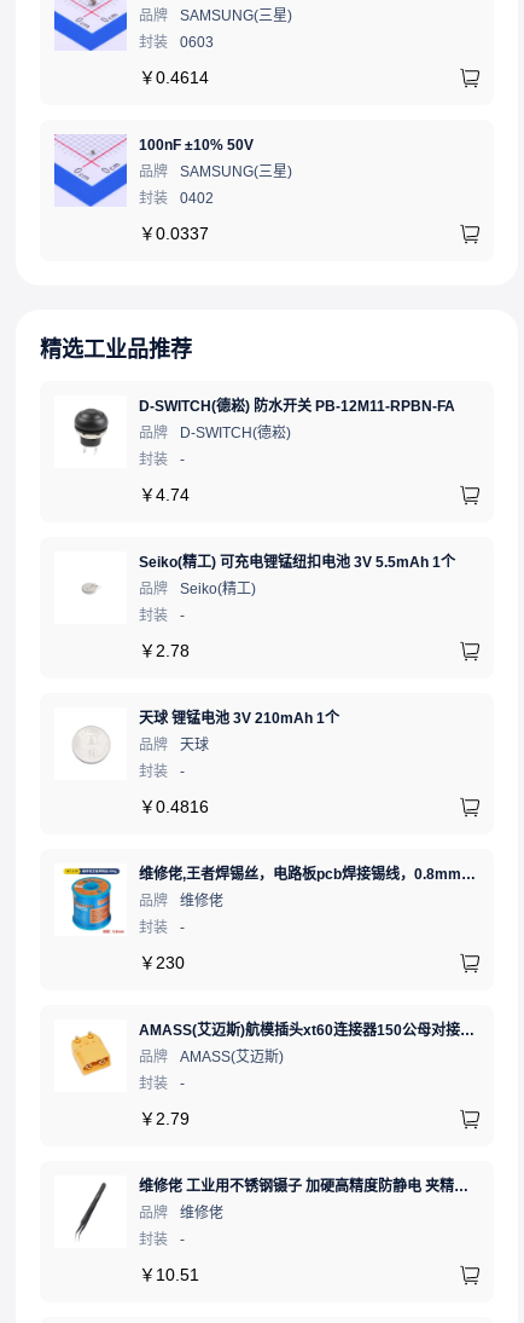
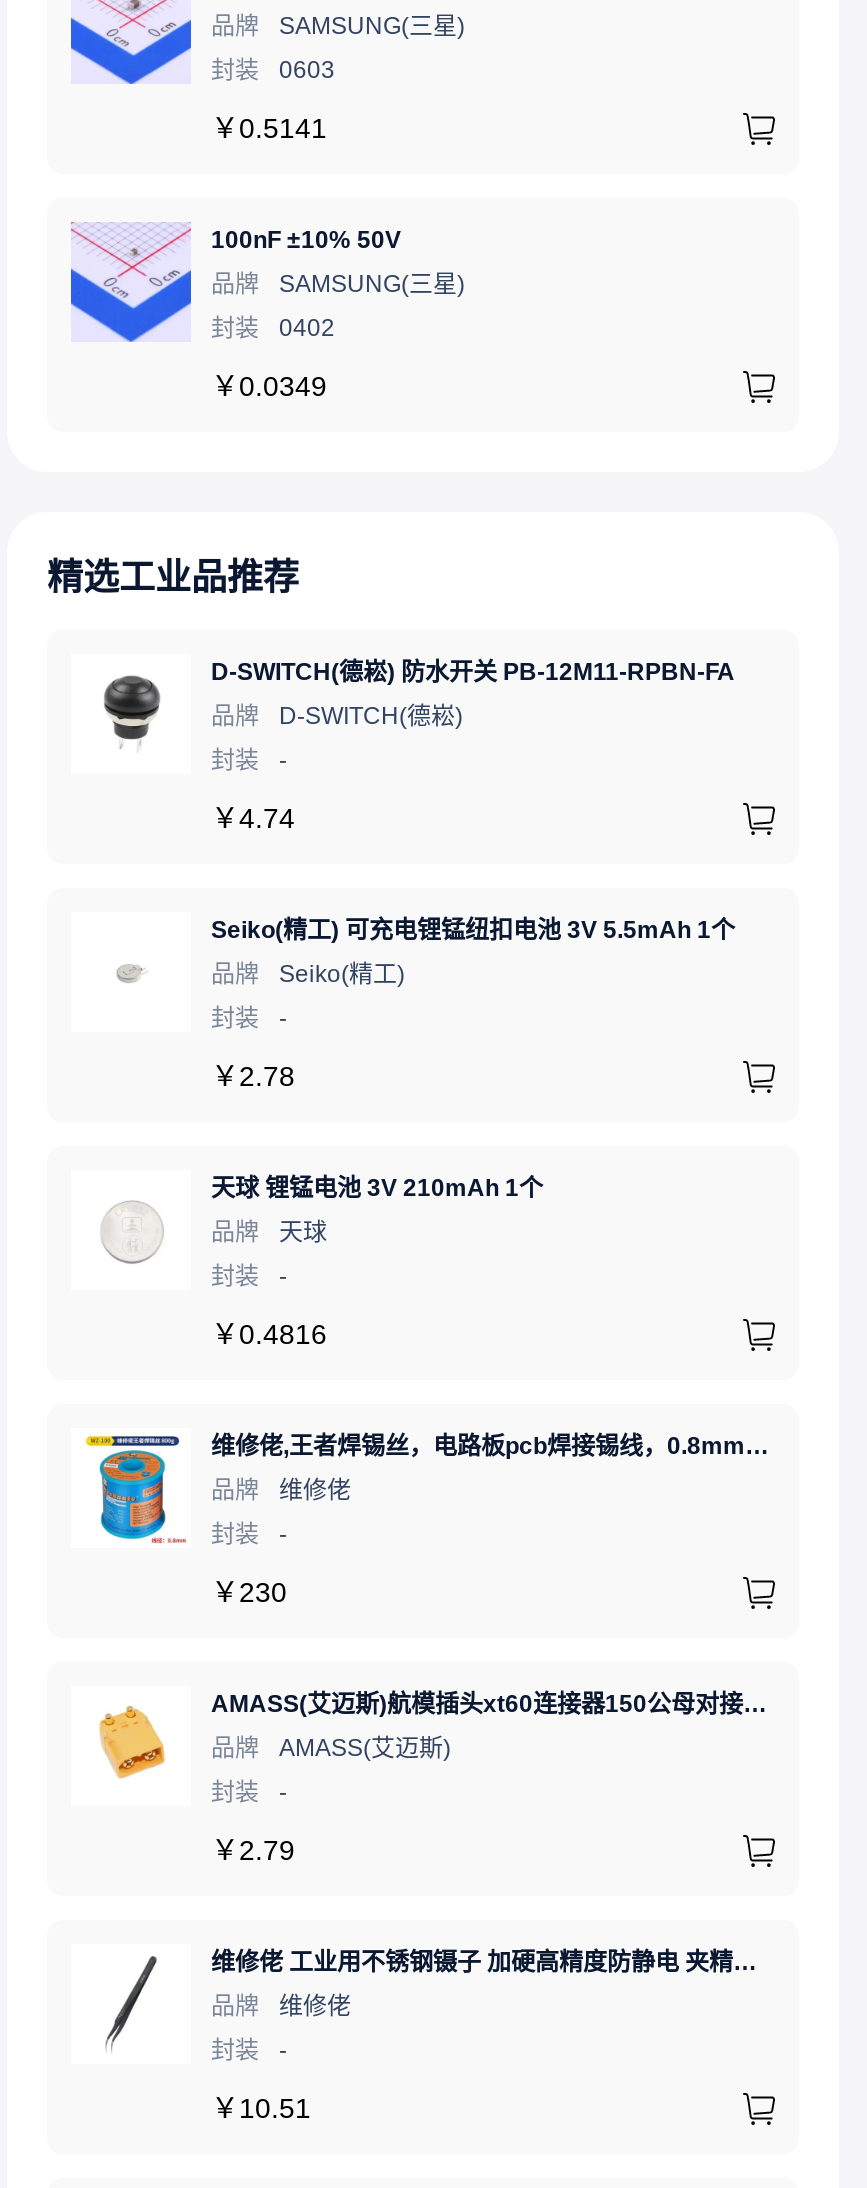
- ￥0.4614
+ ￥0.5141

- ￥0.0337
+ ￥0.0349
